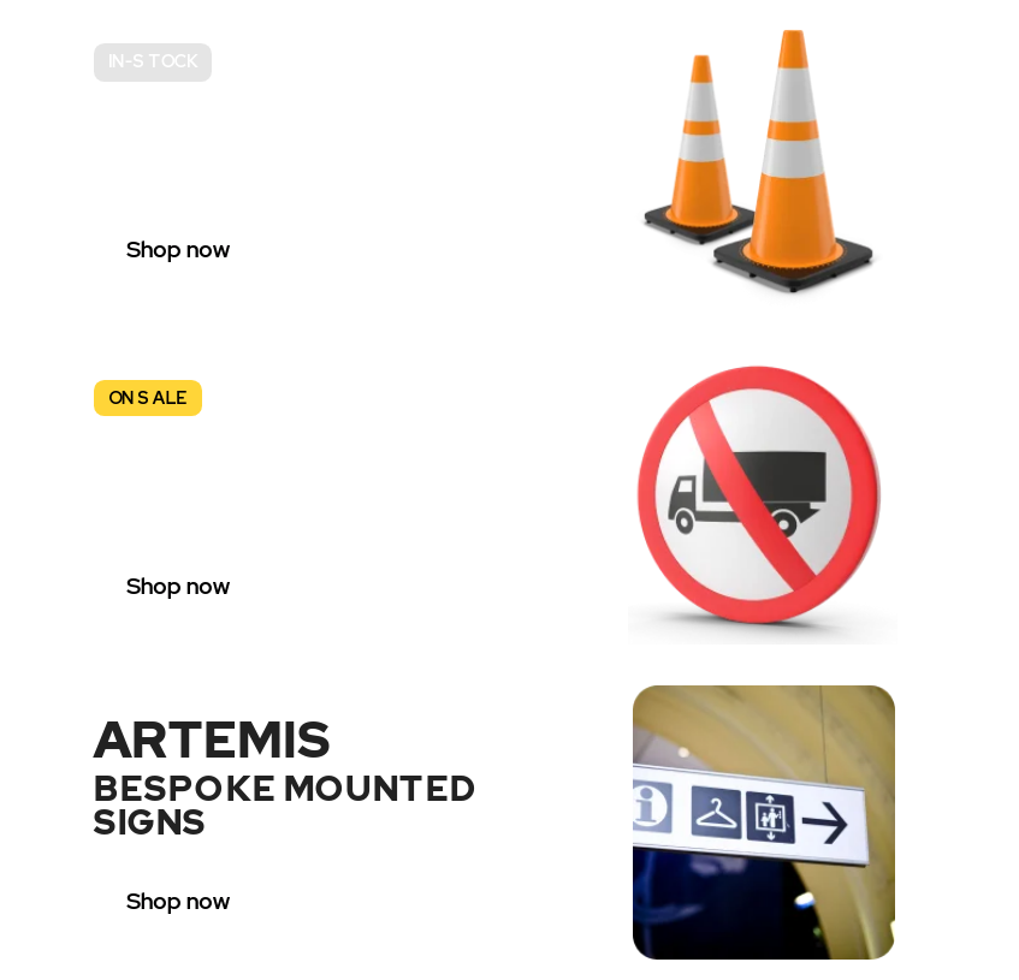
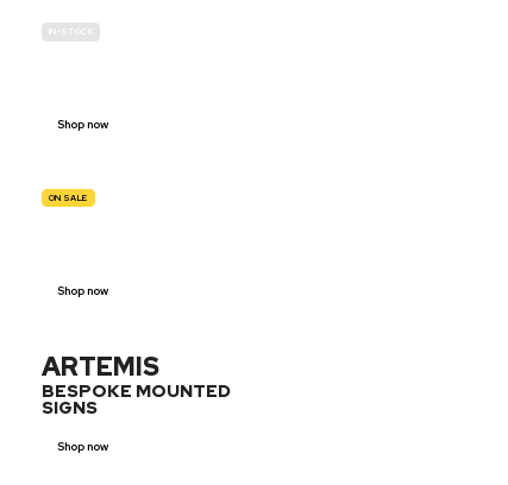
- [image]

- [image]

- [image]
